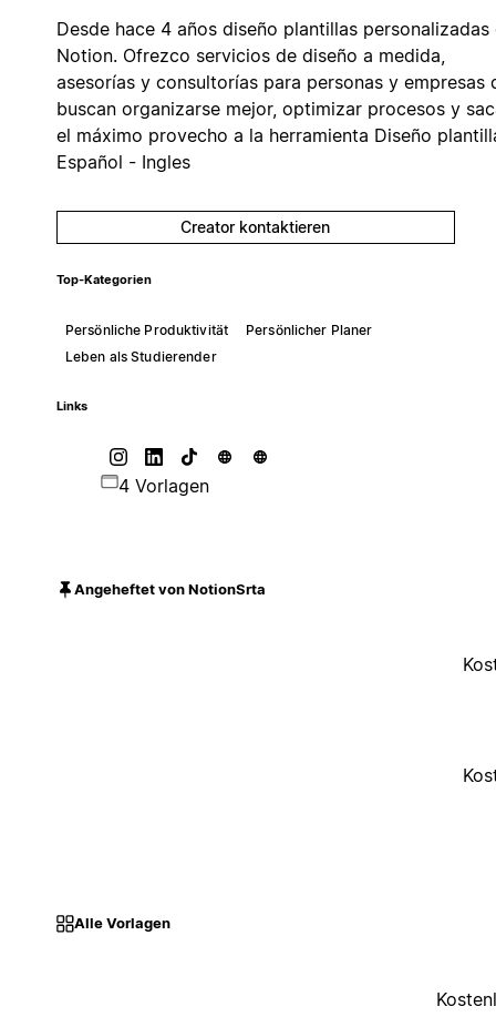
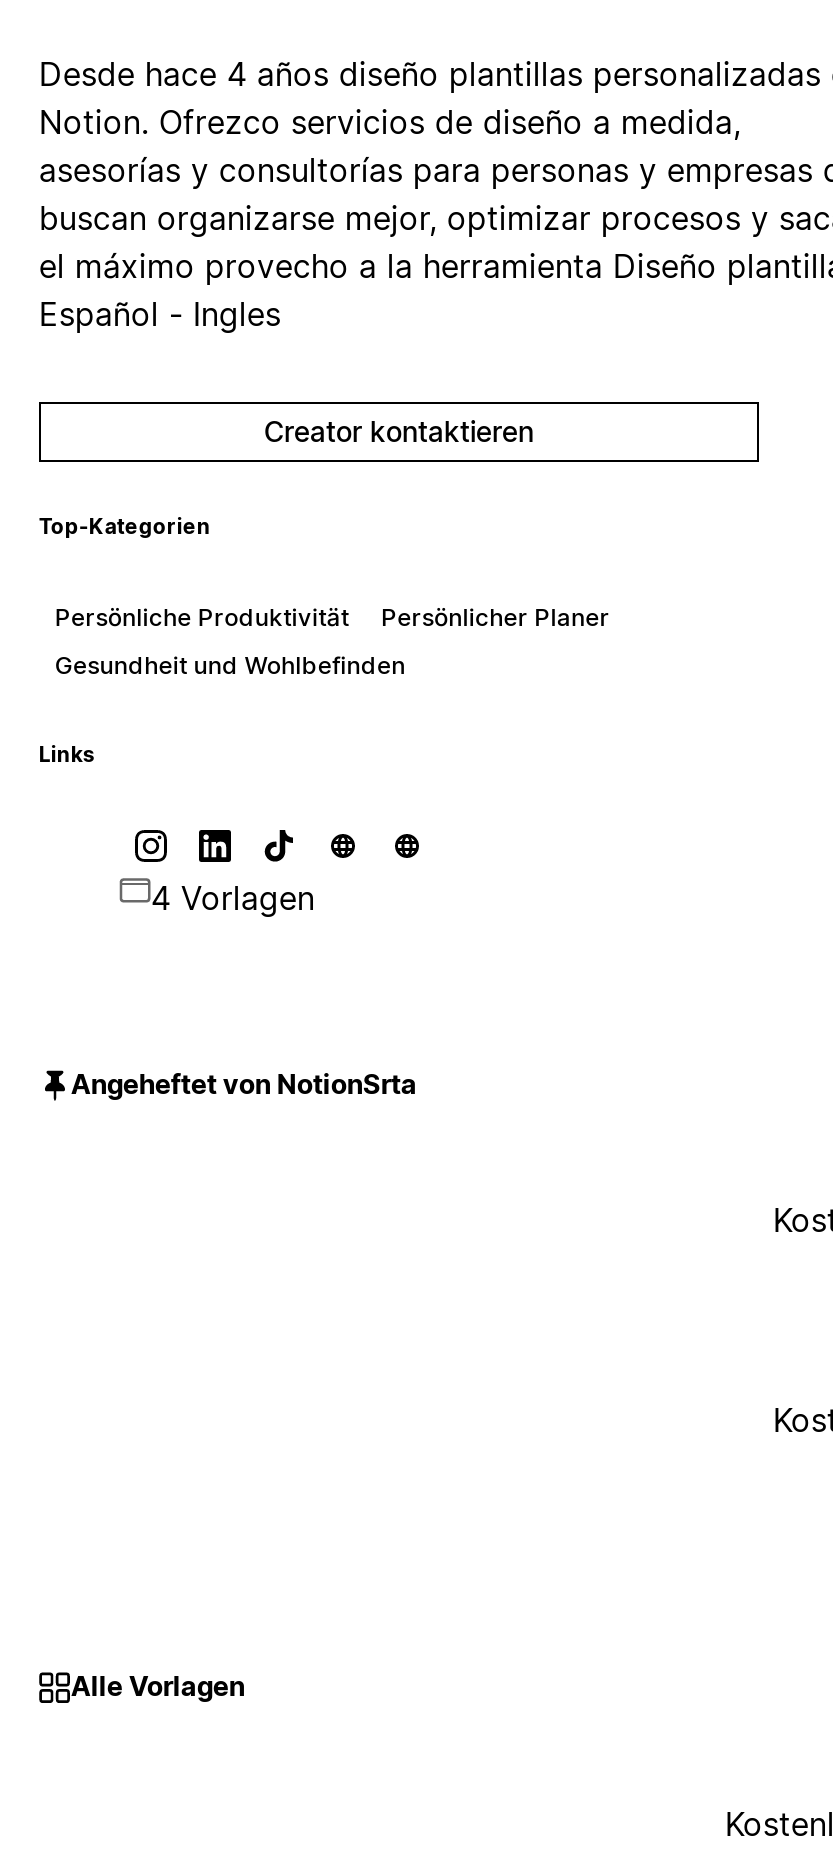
- Leben als Studierender
+ Gesundheit und Wohlbefinden
